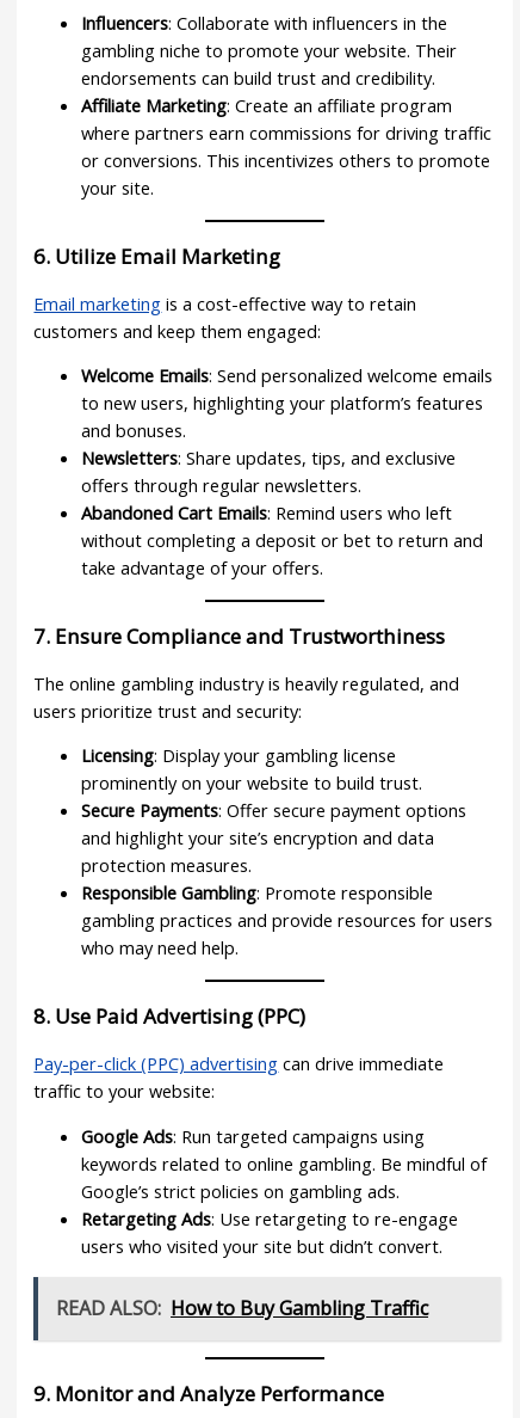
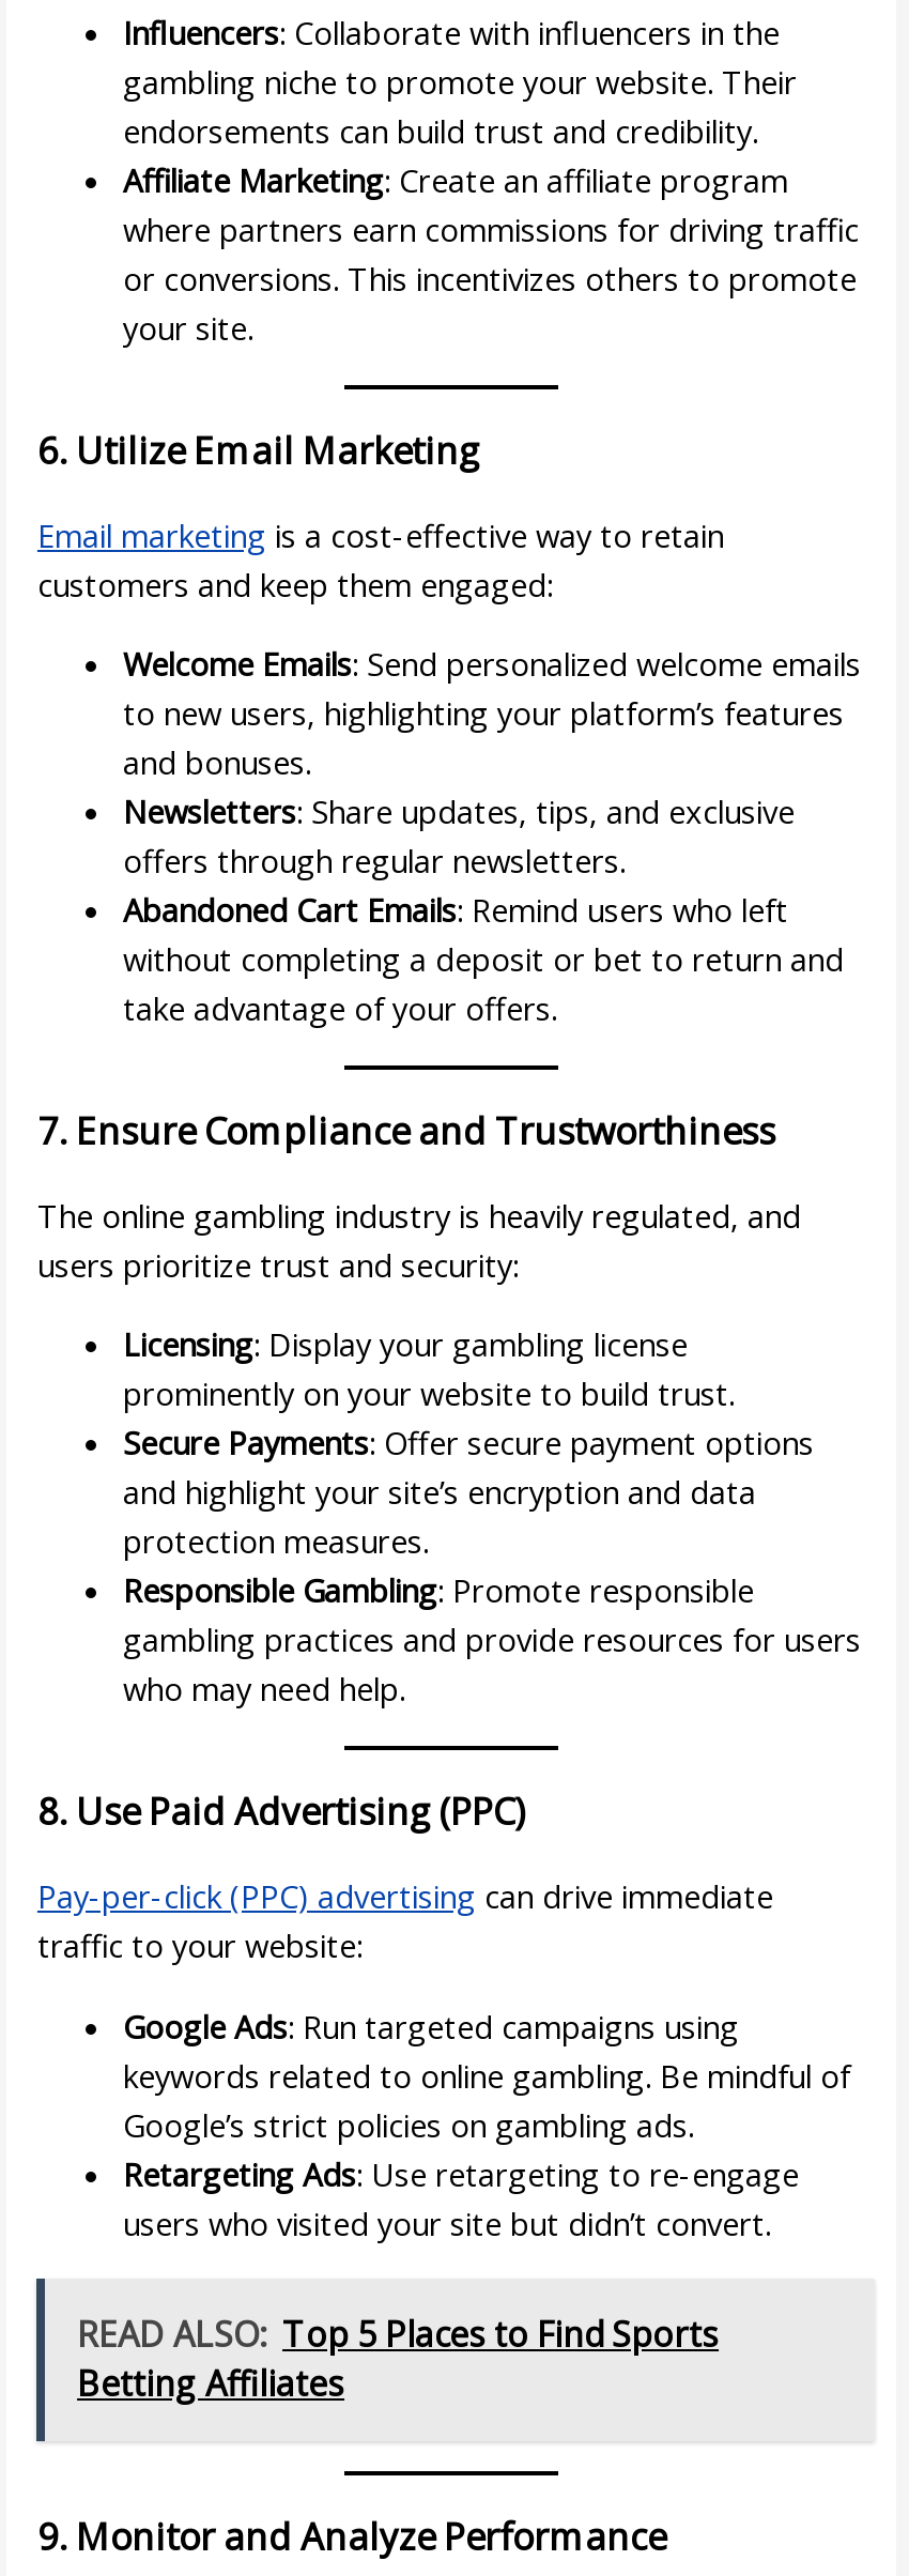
- READ ALSO: How to Buy Gambling Traffic
+ READ ALSO: Top 5 Places to Find Sports
+ Betting Affiliates
